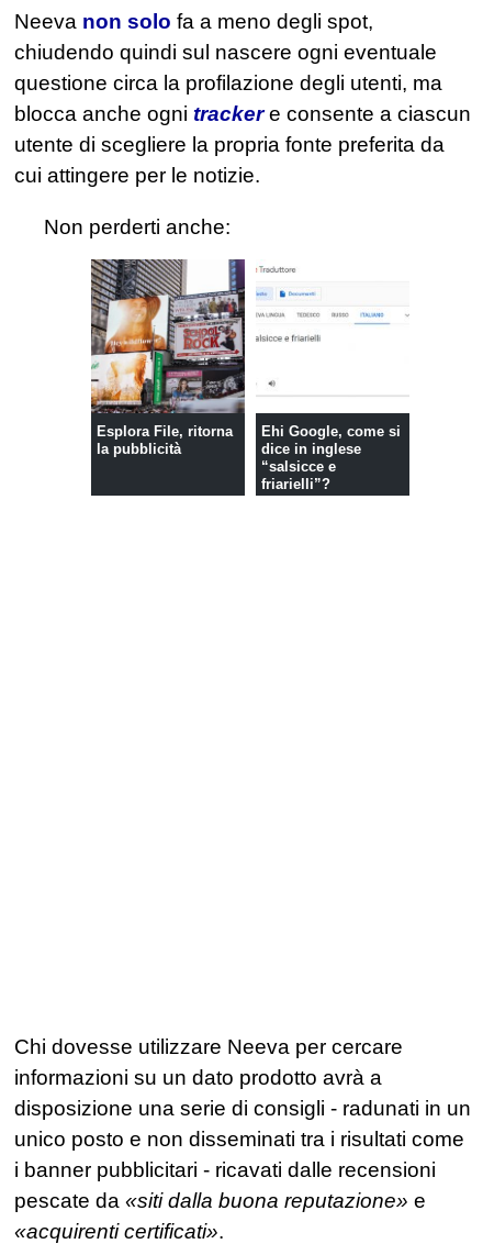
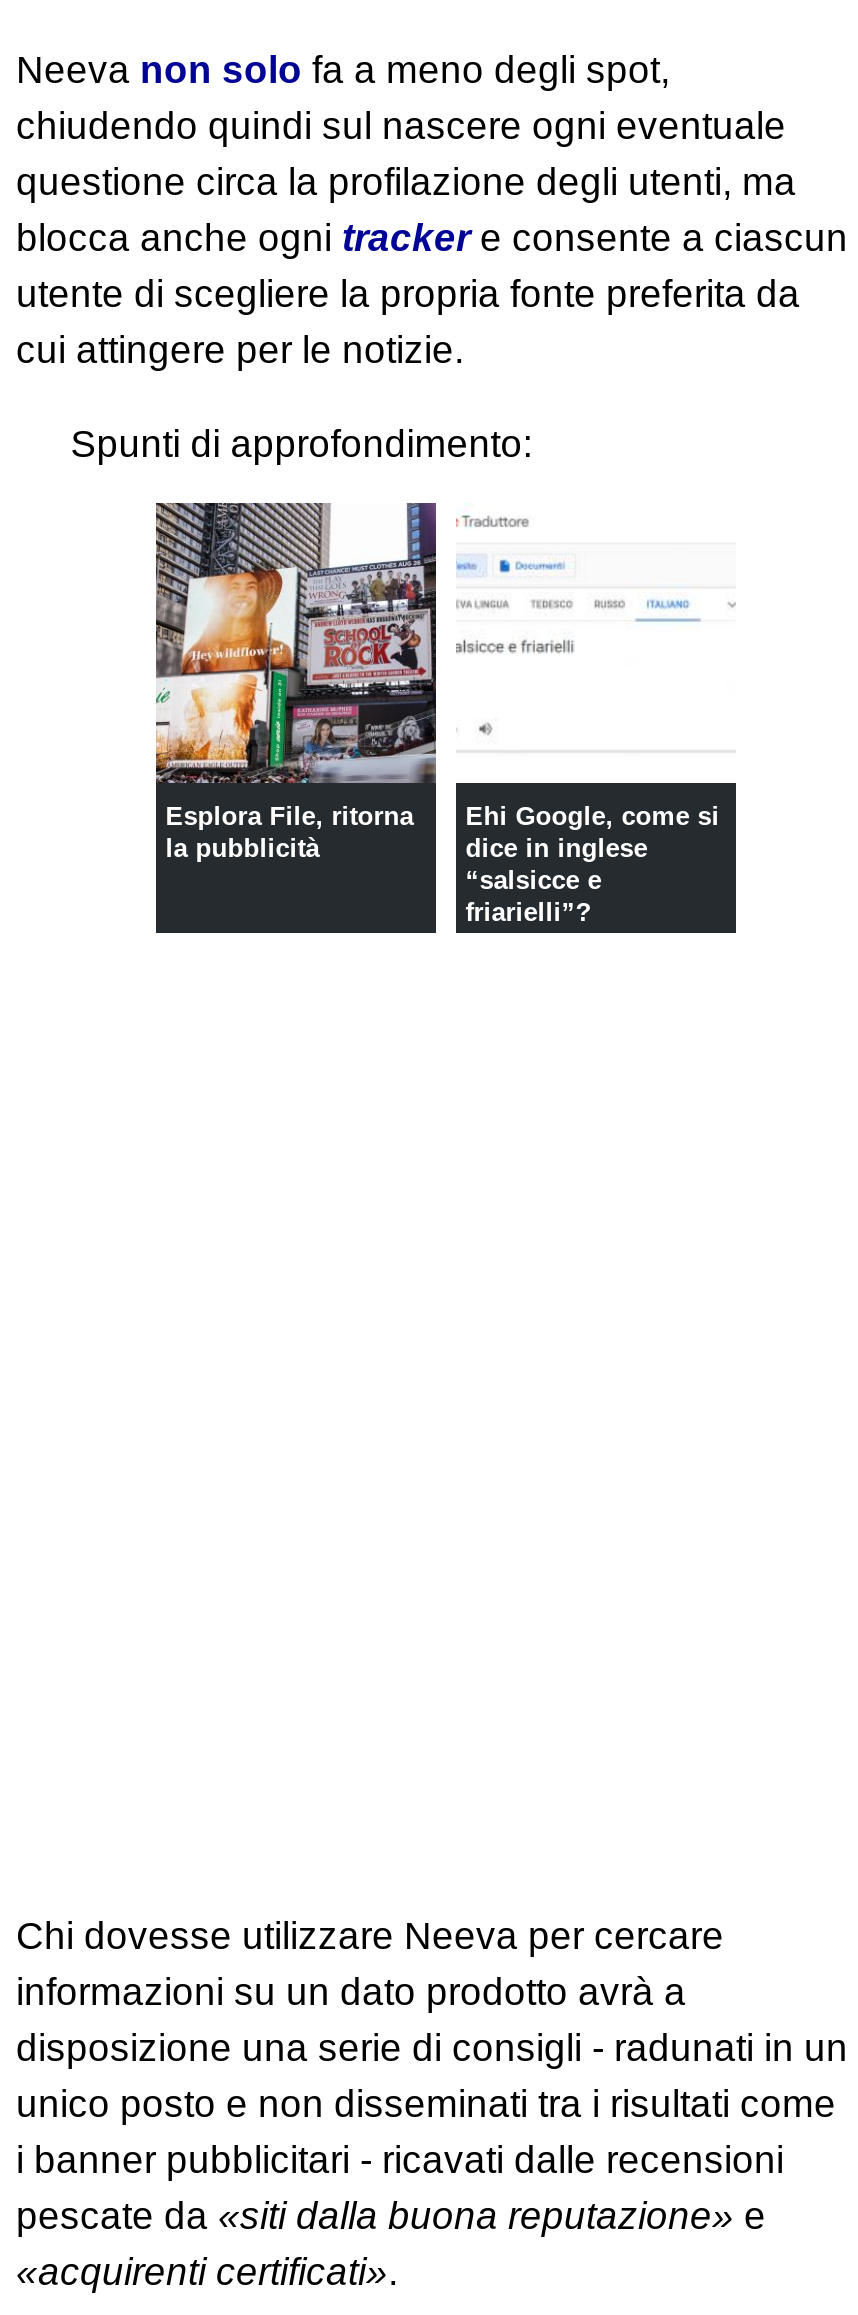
- Non perderti anche:
+ Spunti di approfondimento:
